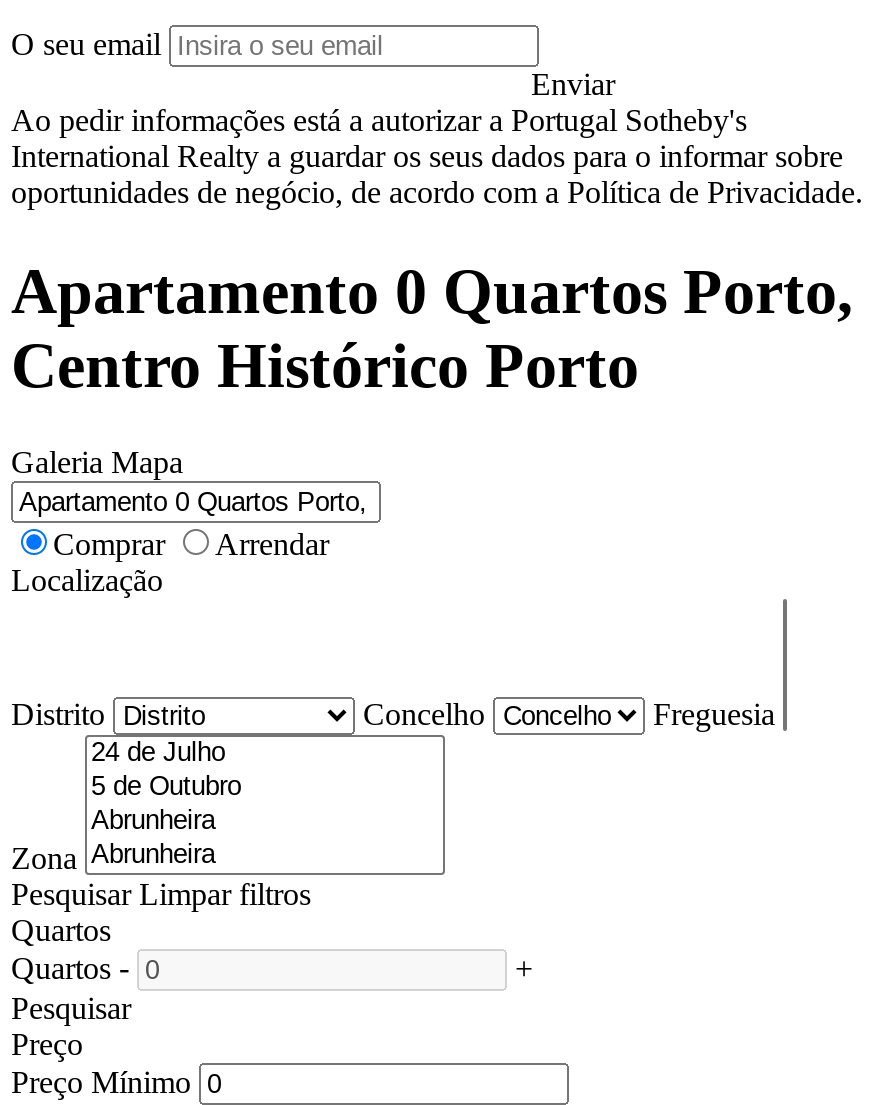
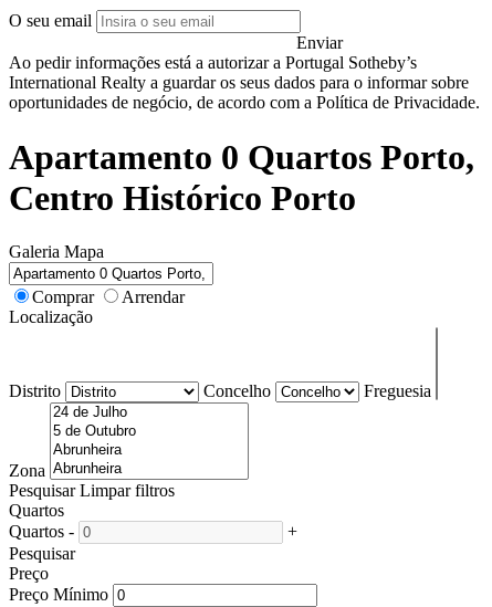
- Ao pedir informações está a autorizar a Portugal Sotheby's
+ Ao pedir informações está a autorizar a Portugal Sotheby’s
